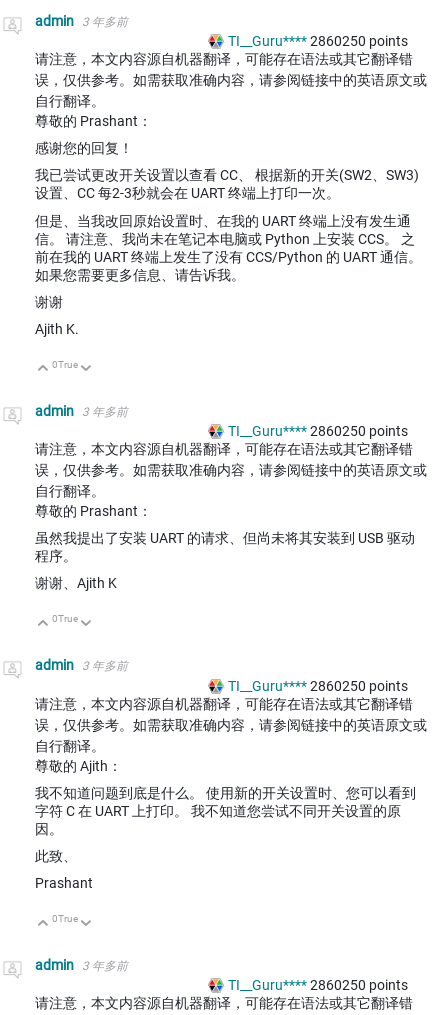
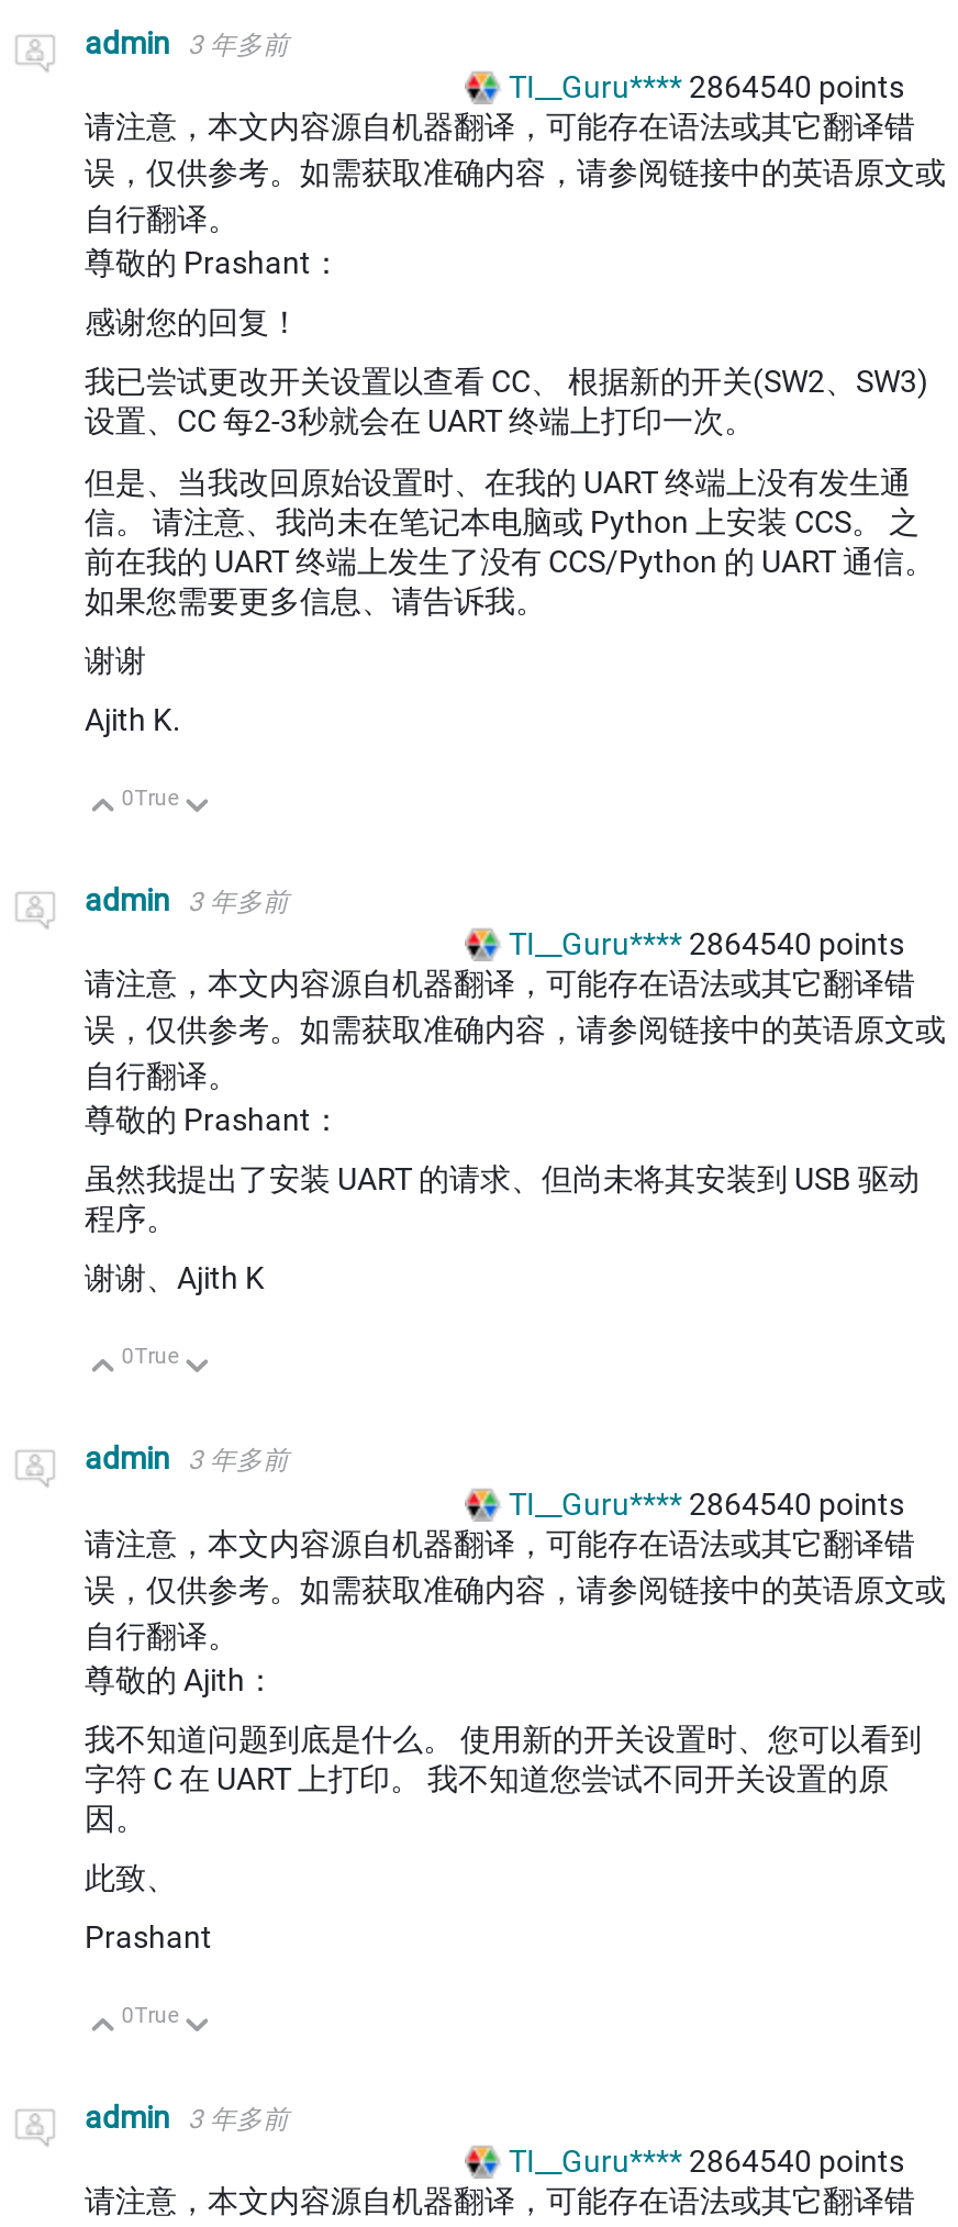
- TI__Guru**** 2860250 points
+ TI__Guru**** 2864540 points

- TI__Guru**** 2860250 points
+ TI__Guru**** 2864540 points

- TI__Guru**** 2860250 points
+ TI__Guru**** 2864540 points

- TI__Guru**** 2860250 points
+ TI__Guru**** 2864540 points
